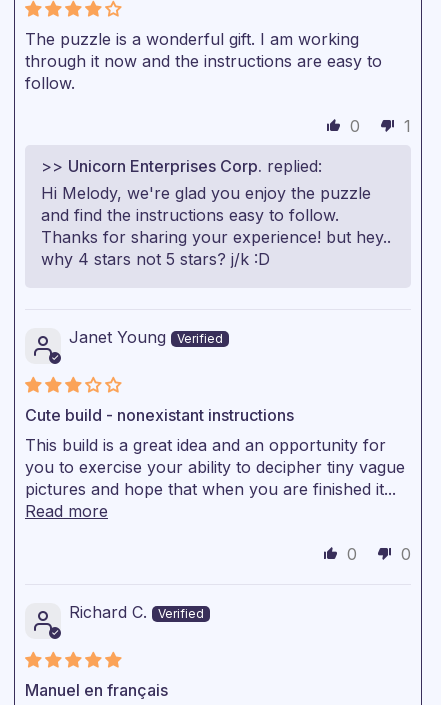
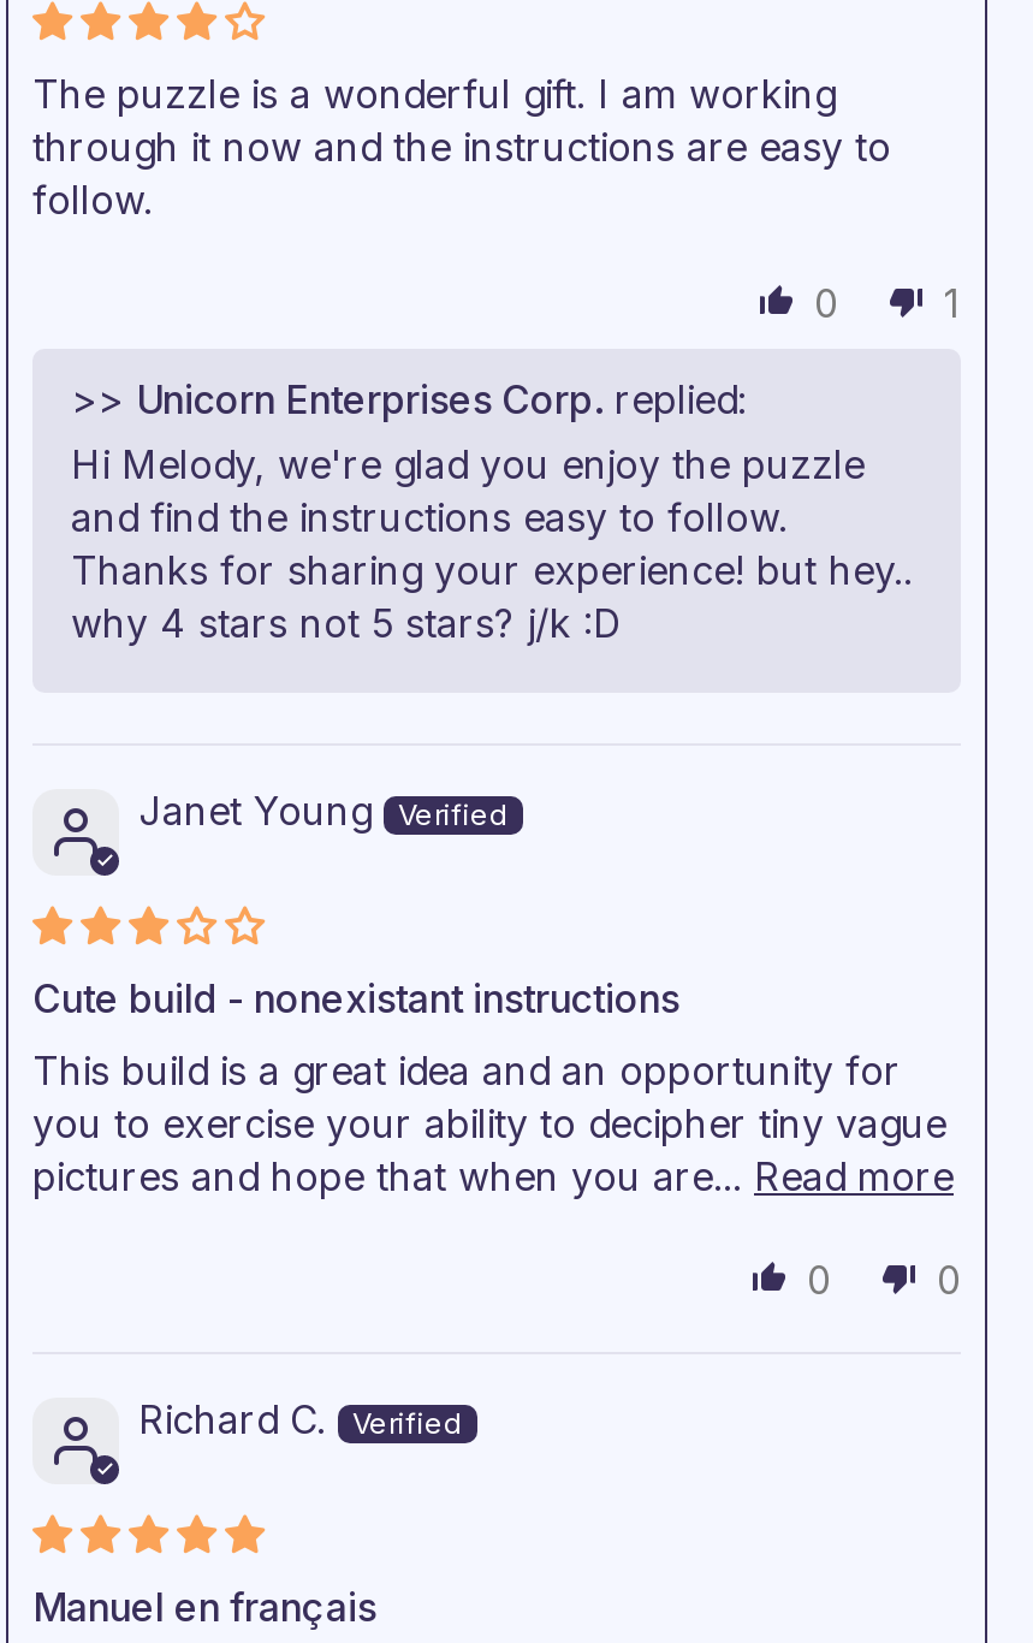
- pictures and hope that when you are finished it...
- Read more
+ pictures and hope that when you are... Read more
